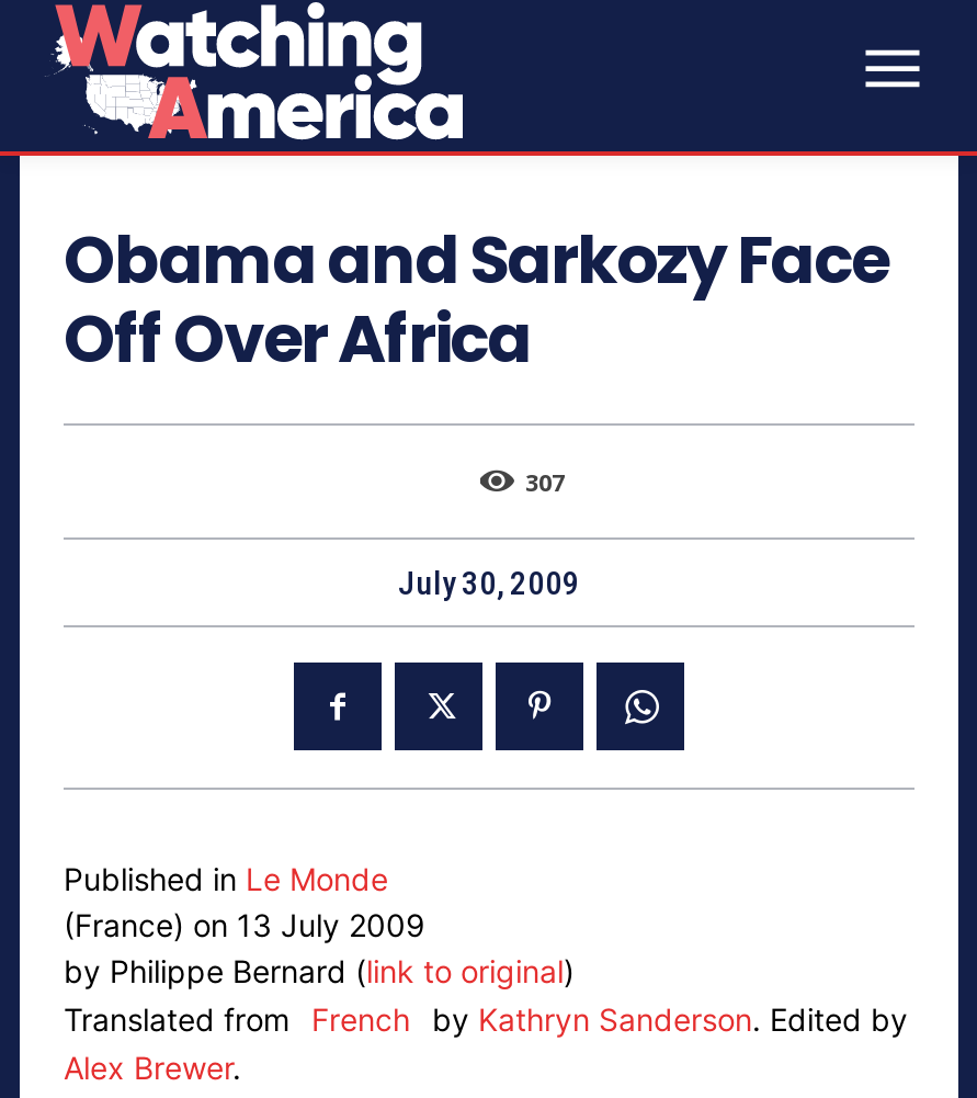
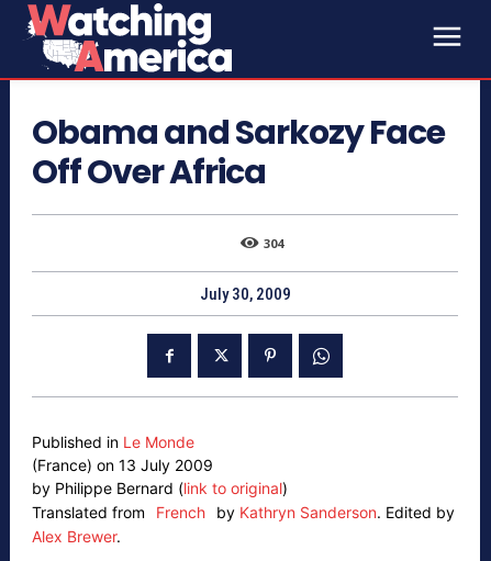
- 307
+ 304
